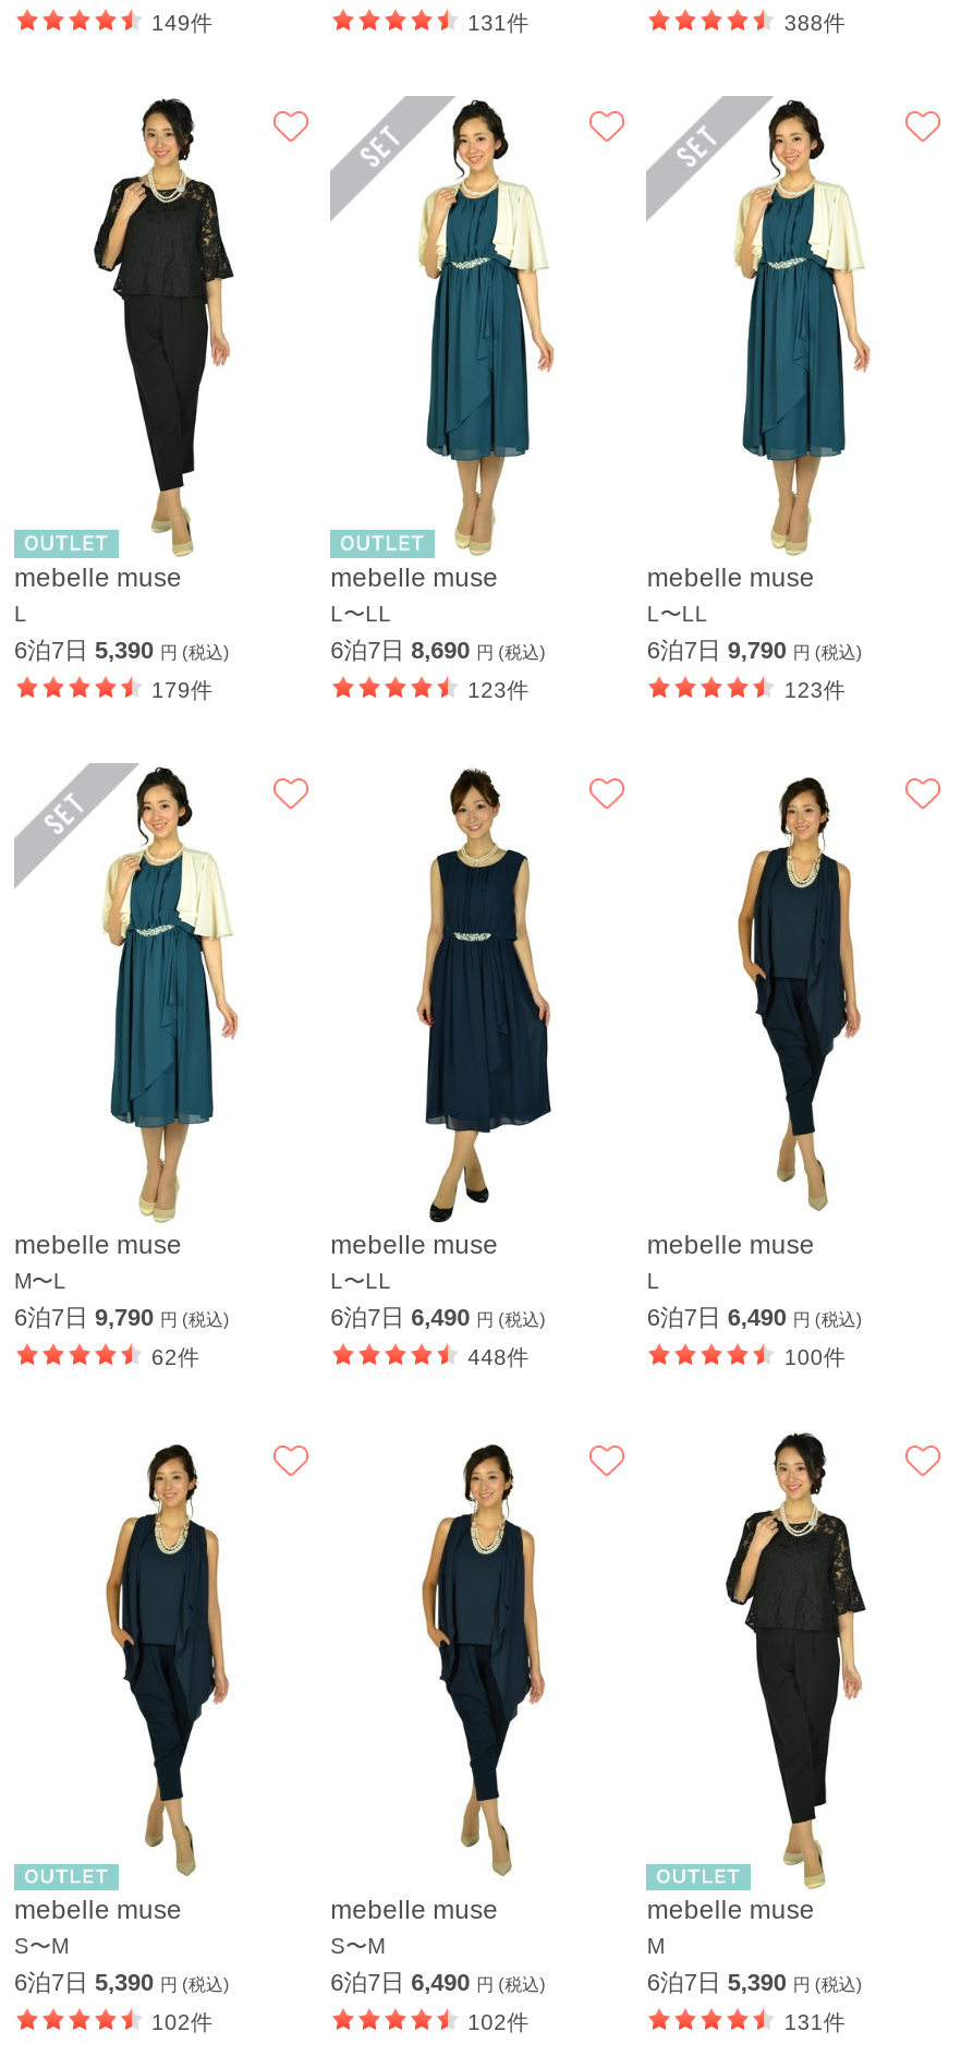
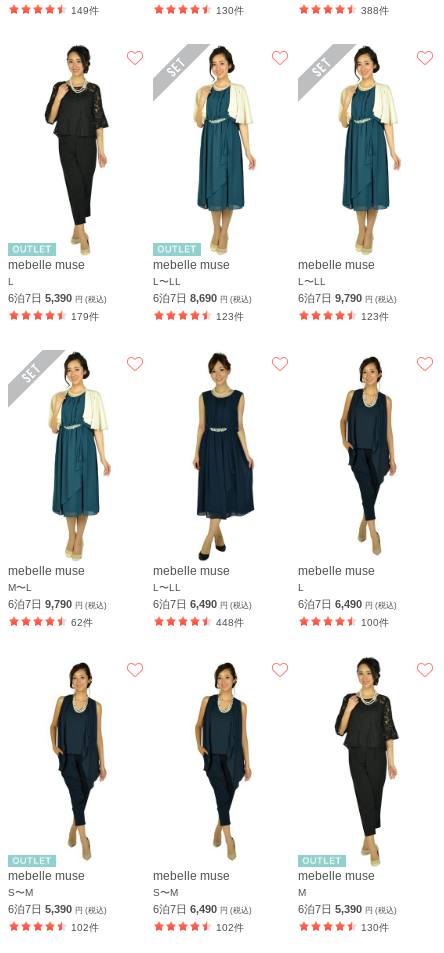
- 131件
+ 130件

- 131件
+ 130件
